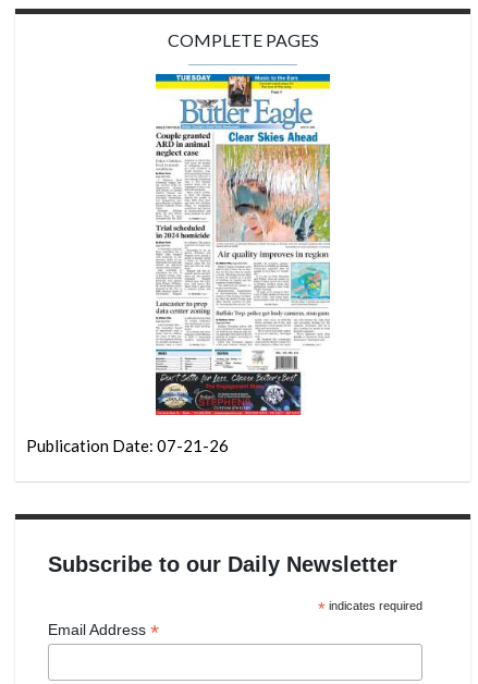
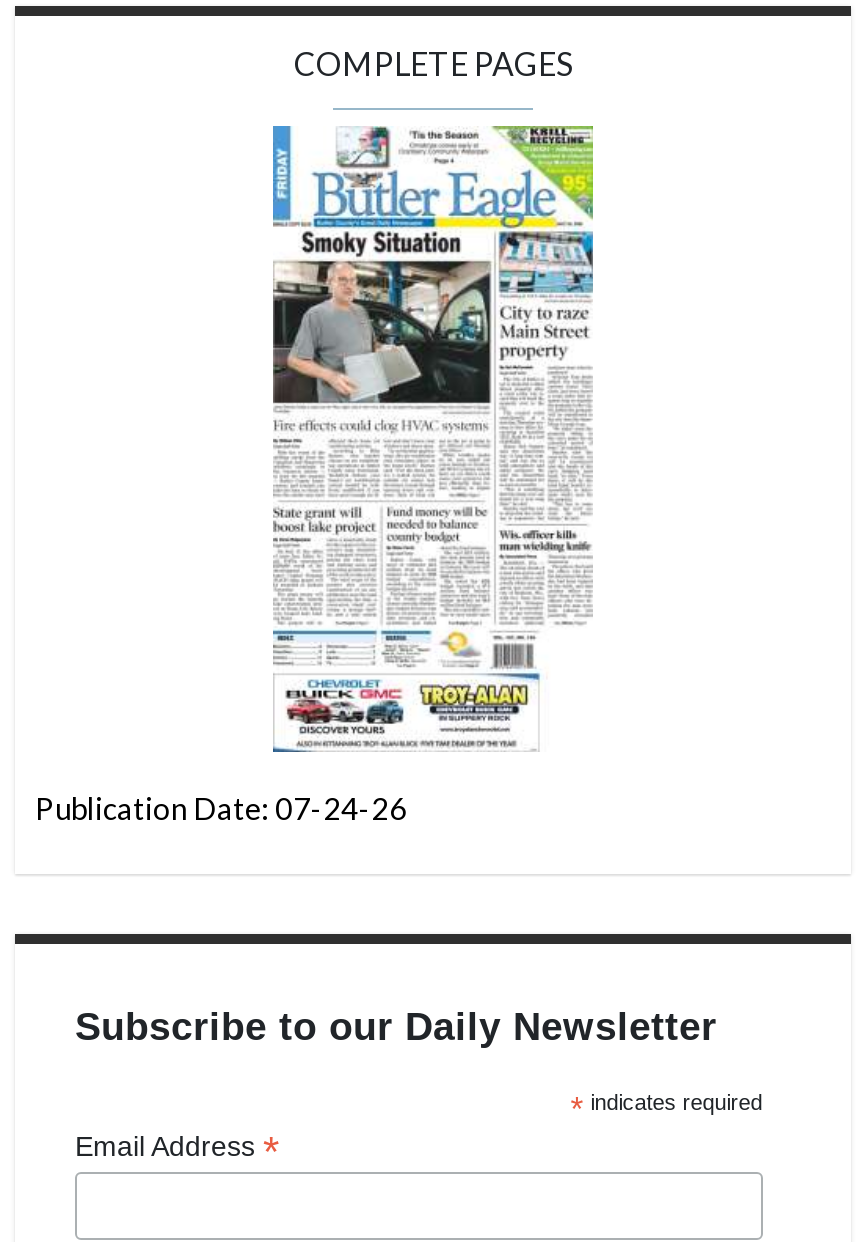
- [image]
- Publication Date: 07-21-26
+ [image]
+ Publication Date: 07-24-26
